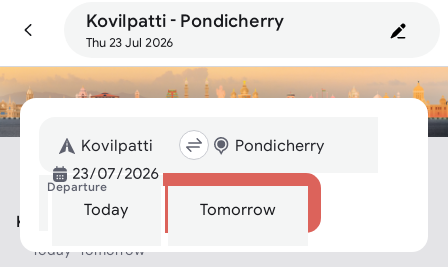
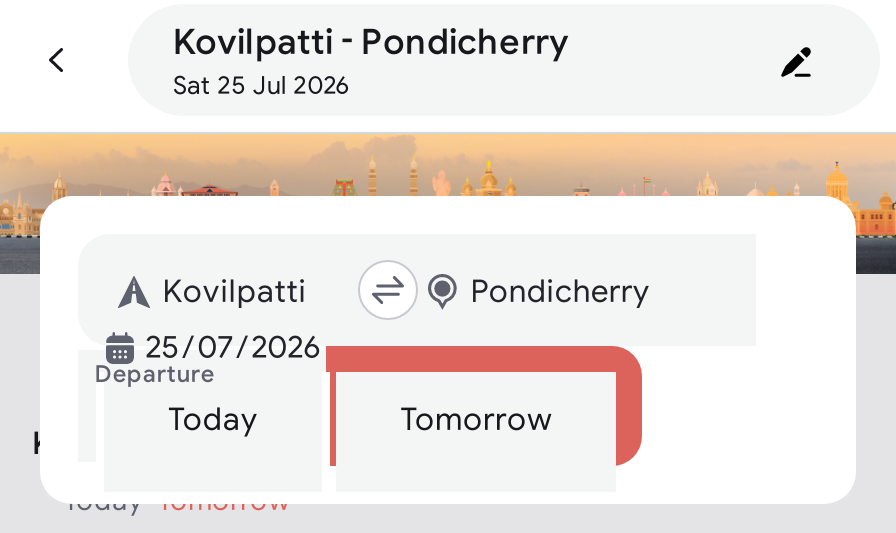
- Thu 23 Jul 2026
+ Sat 25 Jul 2026
